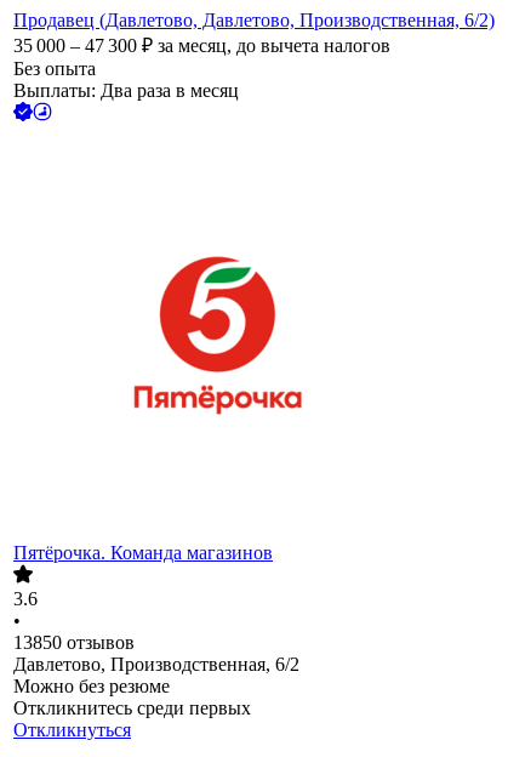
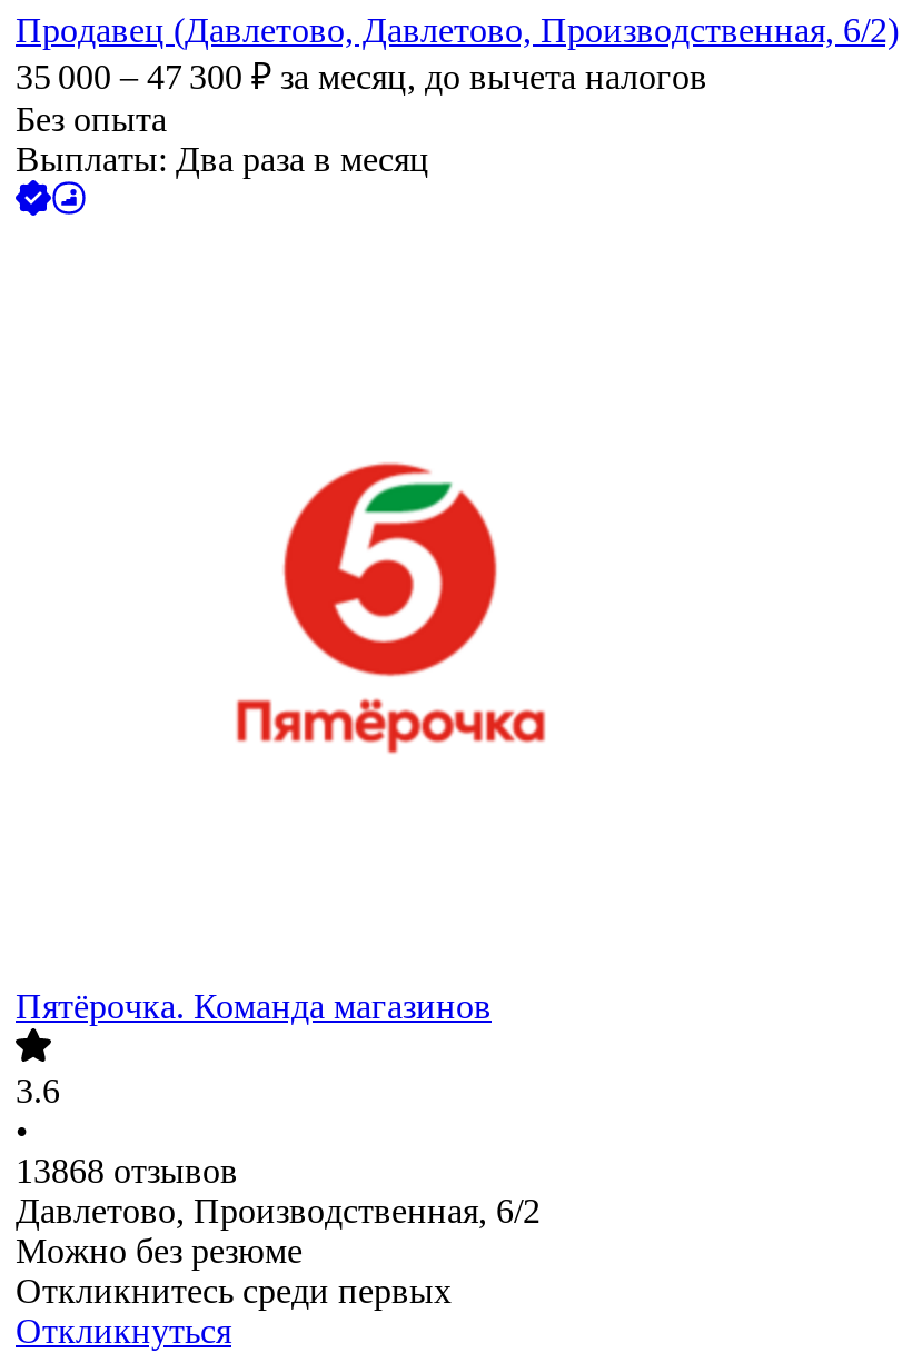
- 13850 отзывов
+ 13868 отзывов
